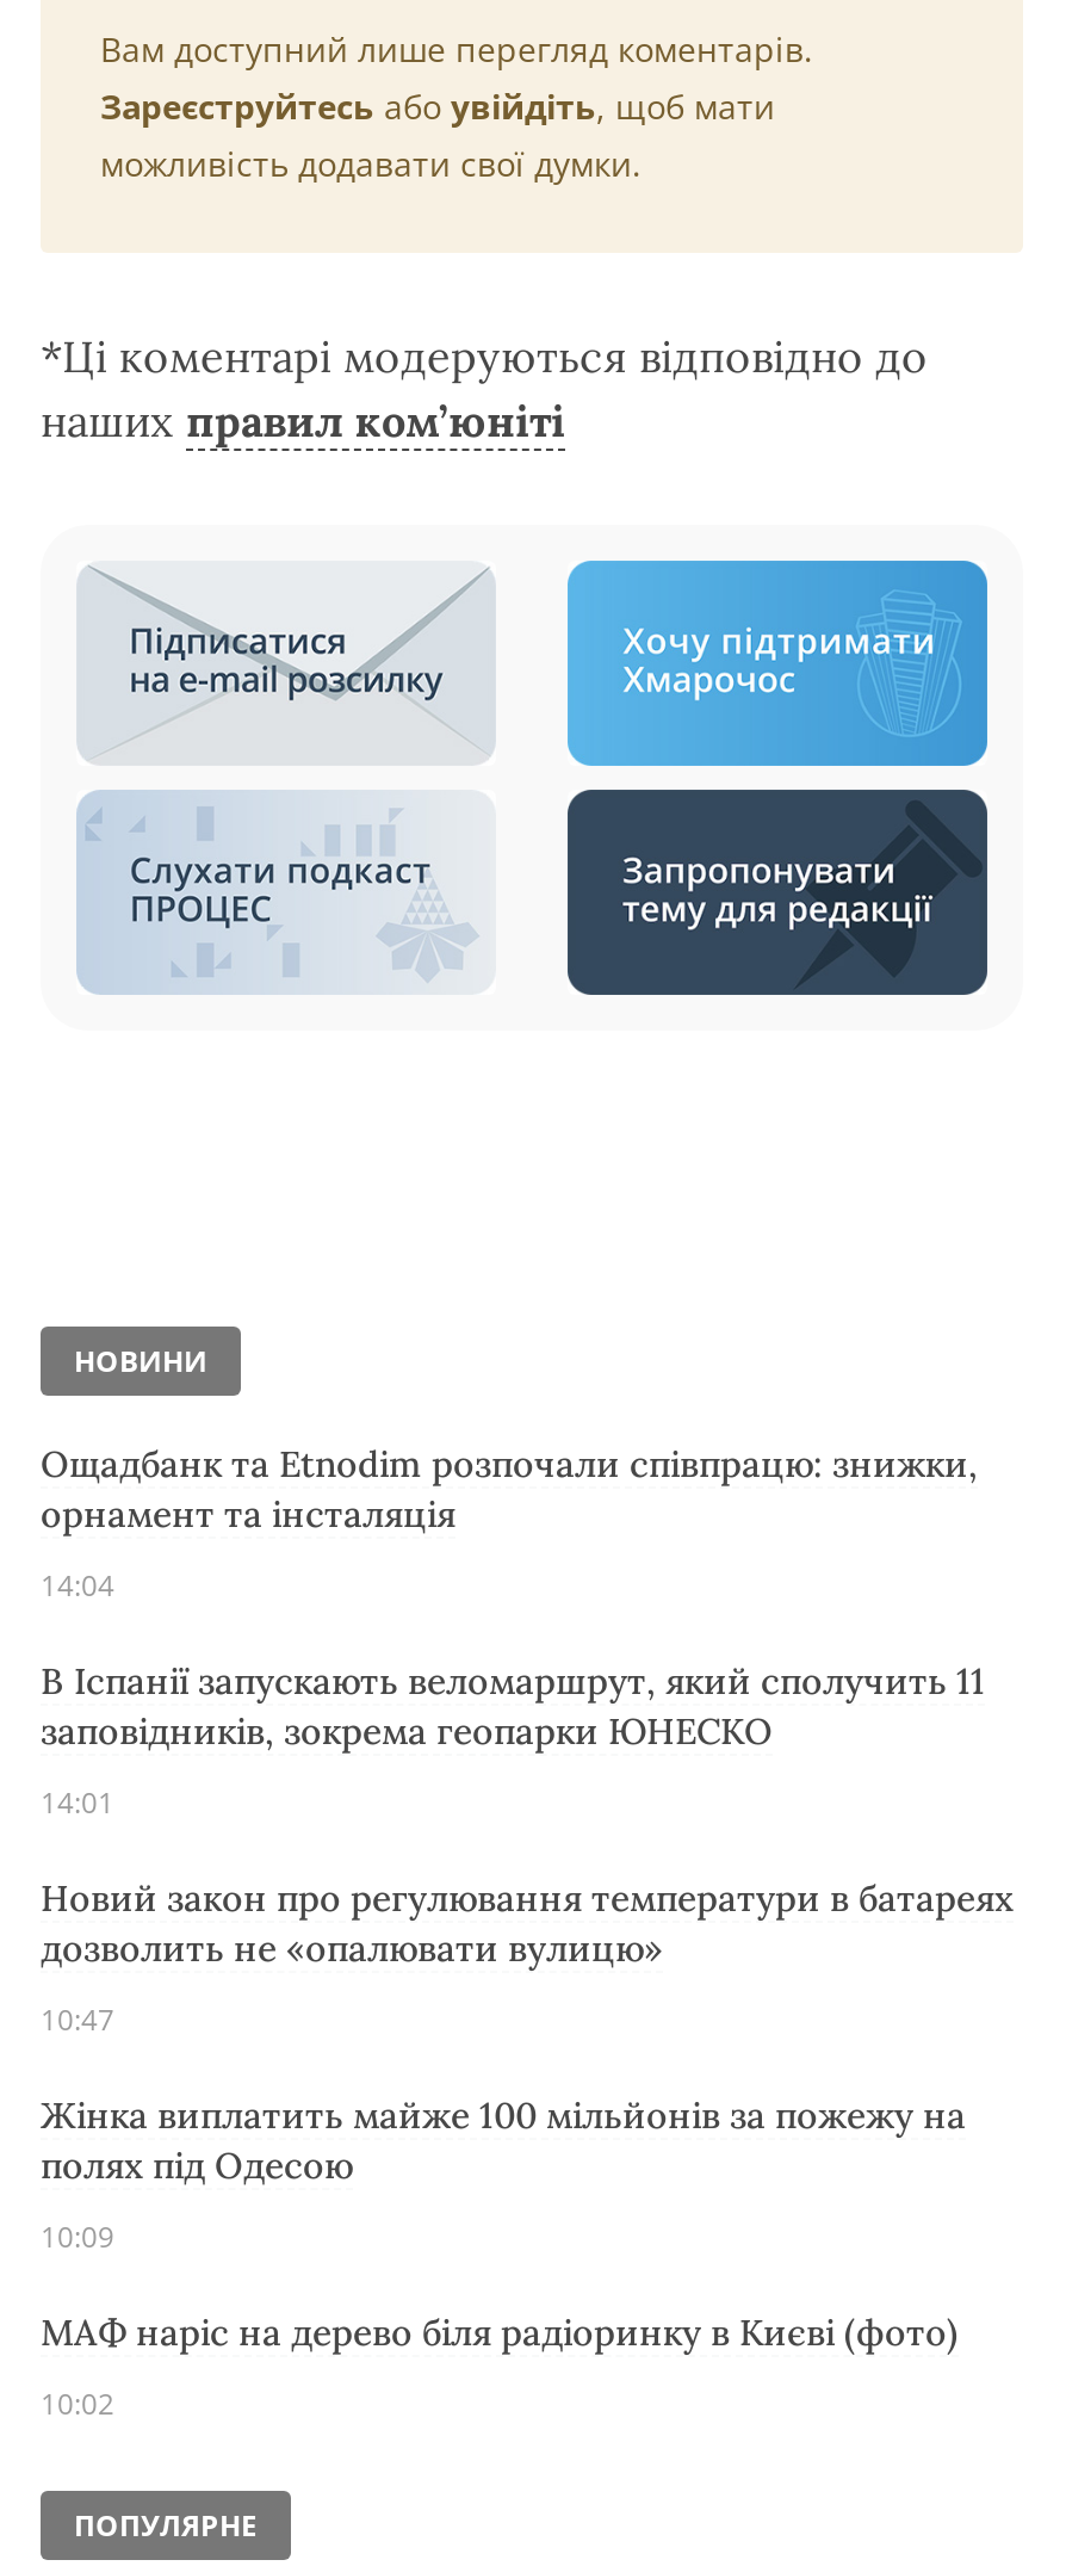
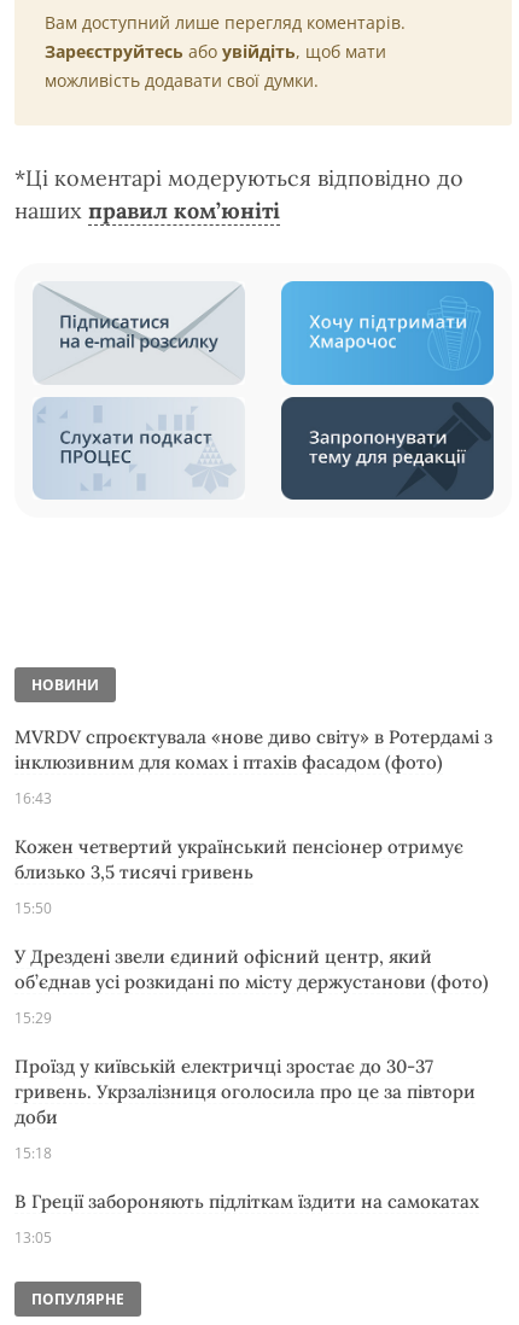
- Ощадбанк та Etnodim розпочали співпрацю: знижки,
- орнамент та інсталяція
+ MVRDV спроєктувала «нове диво світу» в Ротердамі з
+ інклюзивним для комах і птахів фасадом (фото)

- 14:04
+ 16:43

- В Іспанії запускають веломаршрут, який сполучить 11
- заповідників, зокрема геопарки ЮНЕСКО
+ Кожен четвертий український пенсіонер отримує
+ близько 3,5 тисячі гривень

- 14:01
+ 15:50

- Новий закон про регулювання температури в батареях
- дозволить не «опалювати вулицю»
+ У Дрездені звели єдиний офісний центр, який
+ об’єднав усі розкидані по місту держустанови (фото)

- 10:47
+ 15:29

- Жінка виплатить майже 100 мільйонів за пожежу на
- полях під Одесою
+ Проїзд у київській електричці зростає до 30-37
+ гривень. Укрзалізниця оголосила про це за півтори
+ доби

- 10:09
+ 15:18

- МАФ наріс на дерево біля радіоринку в Києві (фото)
+ В Греції забороняють підліткам їздити на самокатах

- 10:02
+ 13:05
